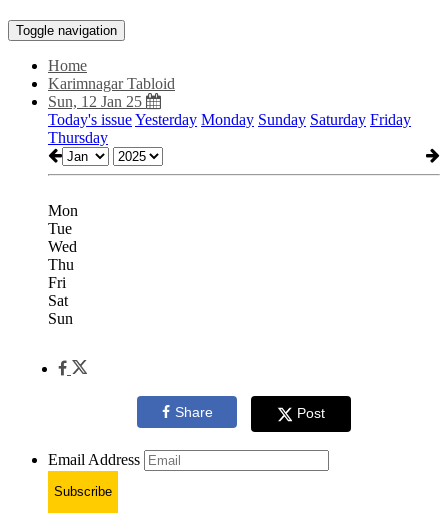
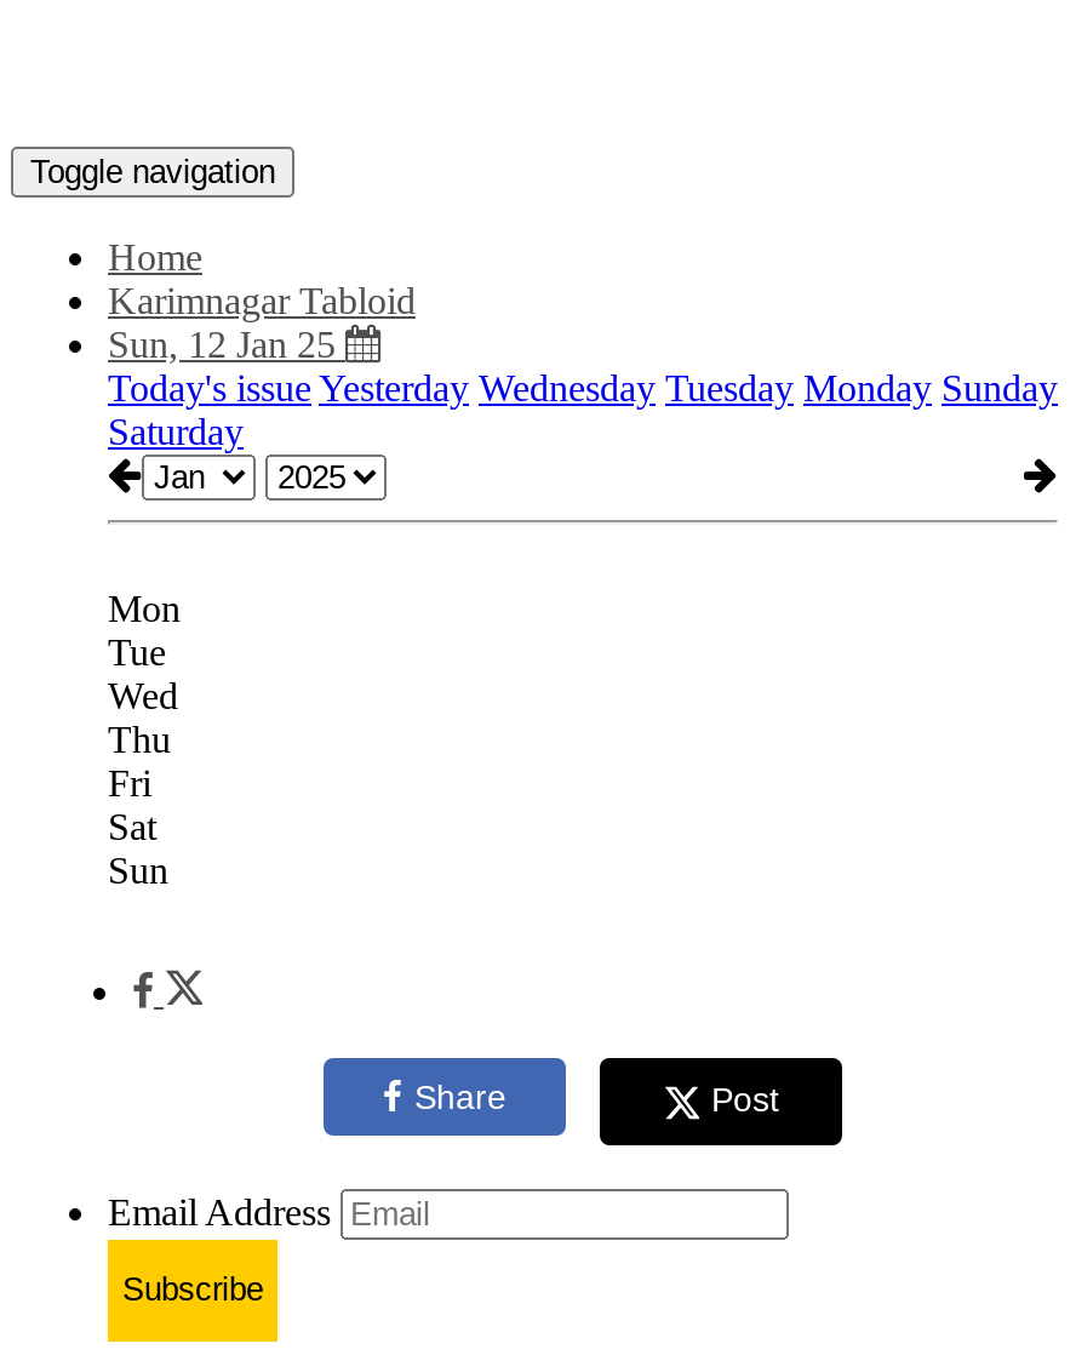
- Today's issue Yesterday Monday Sunday Saturday Friday
- Thursday
+ Today's issue Yesterday Wednesday Tuesday Monday Sunday
+ Saturday
